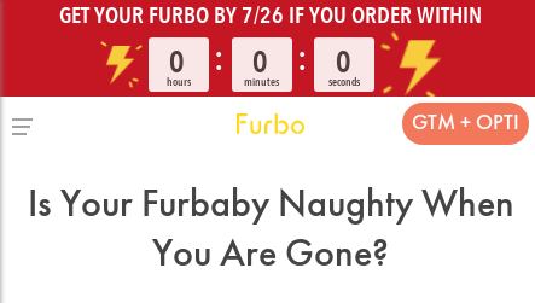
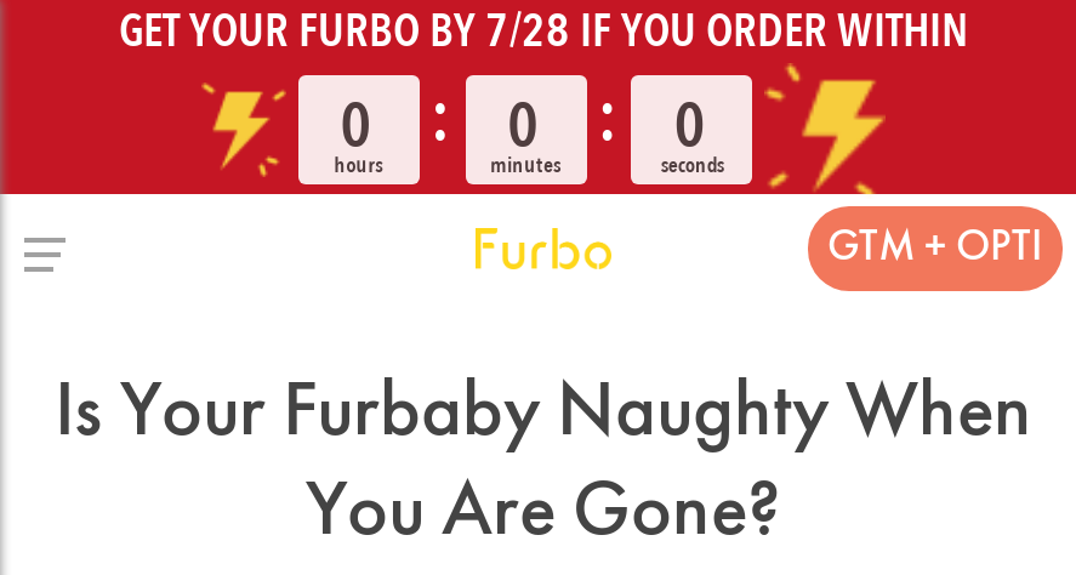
- GET YOUR FURBO BY 7/26 IF YOU ORDER WITHIN
+ GET YOUR FURBO BY 7/28 IF YOU ORDER WITHIN
